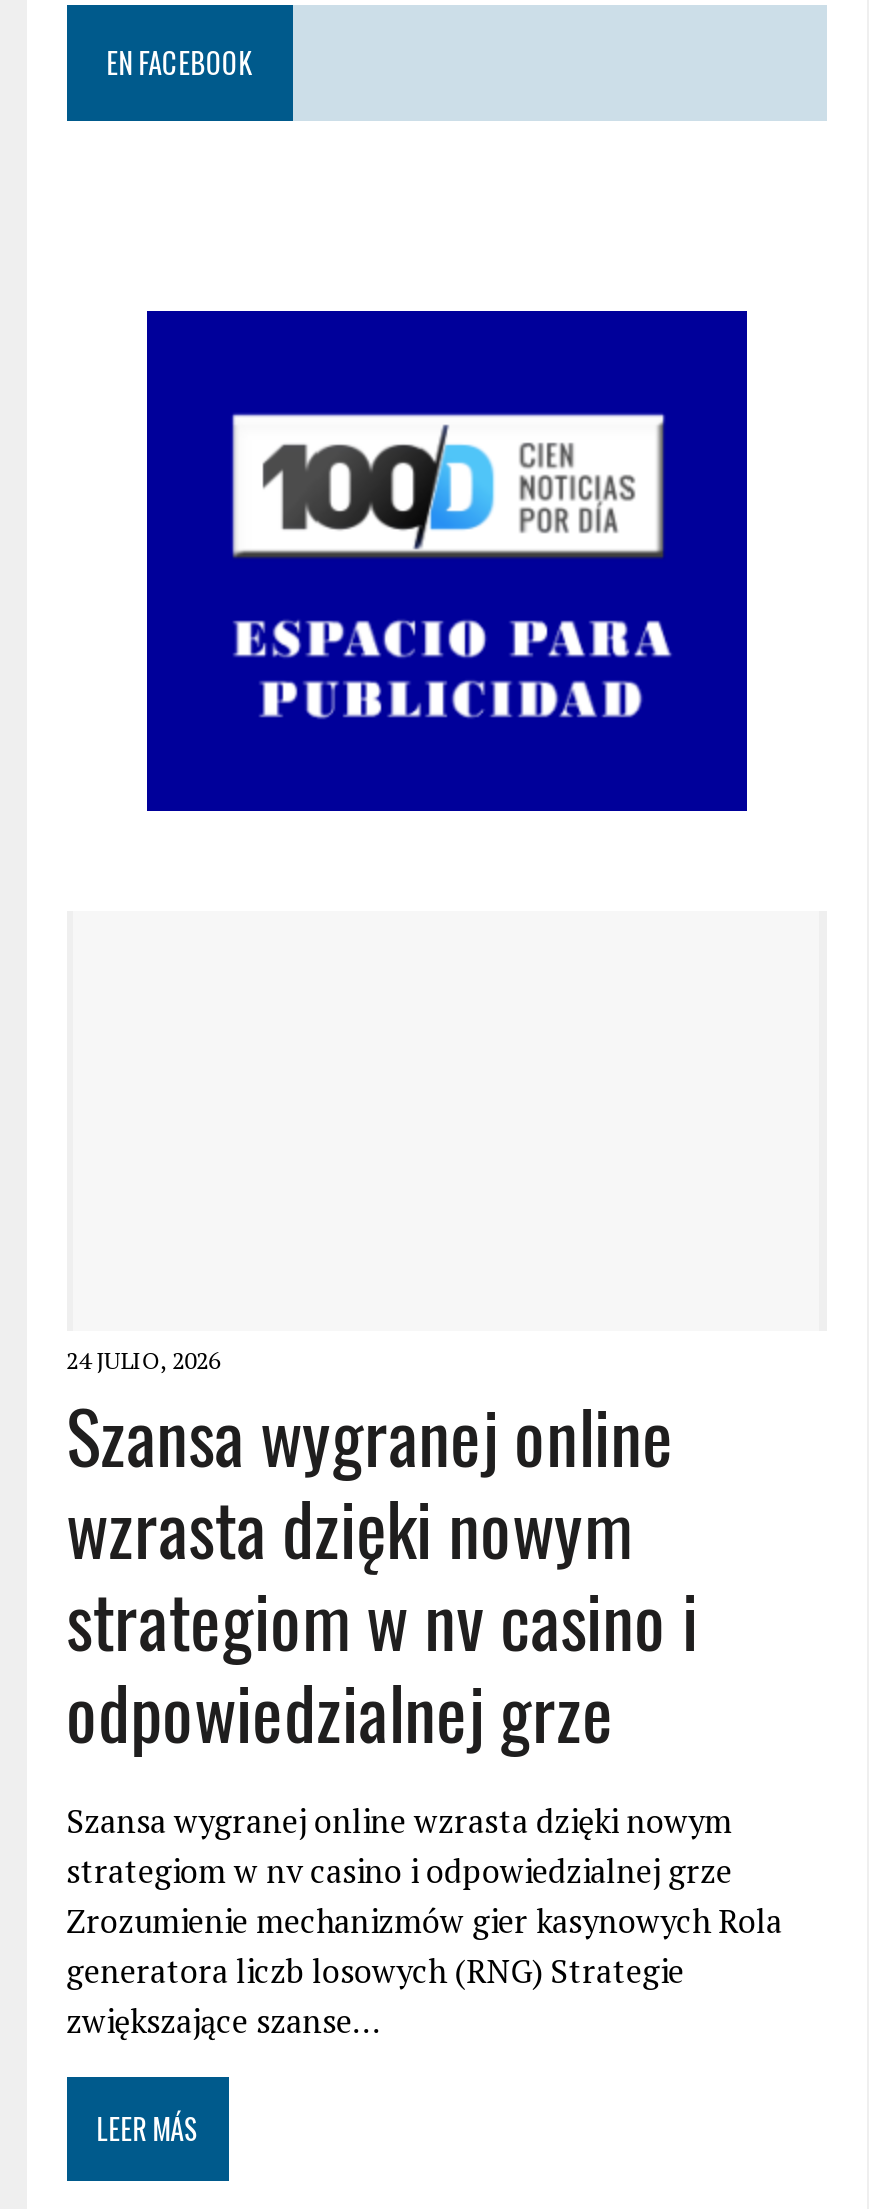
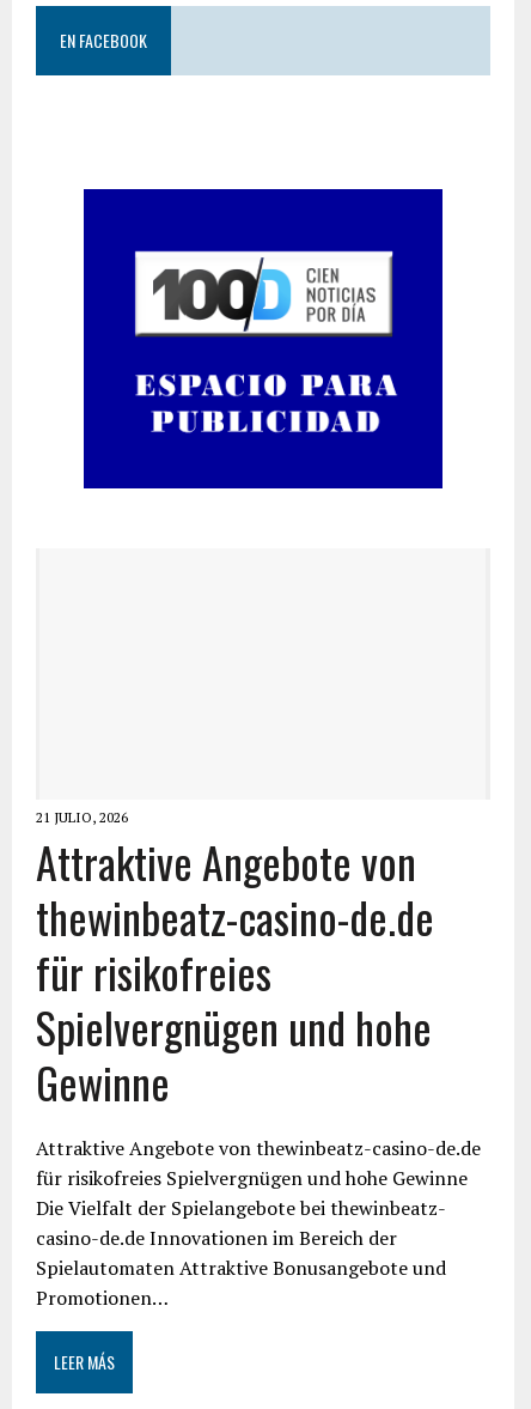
- 24 JULIO, 2026
- Szansa wygranej online
- wzrasta dzięki nowym
- strategiom w nv casino i
- odpowiedzialnej grze
- Szansa wygranej online wzrasta dzięki nowym
- strategiom w nv casino i odpowiedzialnej grze
- Zrozumienie mechanizmów gier kasynowych Rola
- generatora liczb losowych (RNG) Strategie
- zwiększające szanse…
+ 21 JULIO, 2026
+ Attraktive Angebote von
+ thewinbeatz-casino-de.de
+ für risikofreies
+ Spielvergnügen und hohe
+ Gewinne
+ Attraktive Angebote von thewinbeatz-casino-de.de
+ für risikofreies Spielvergnügen und hohe Gewinne
+ Die Vielfalt der Spielangebote bei thewinbeatz-
+ casino-de.de Innovationen im Bereich der
+ Spielautomaten Attraktive Bonusangebote und
+ Promotionen…
